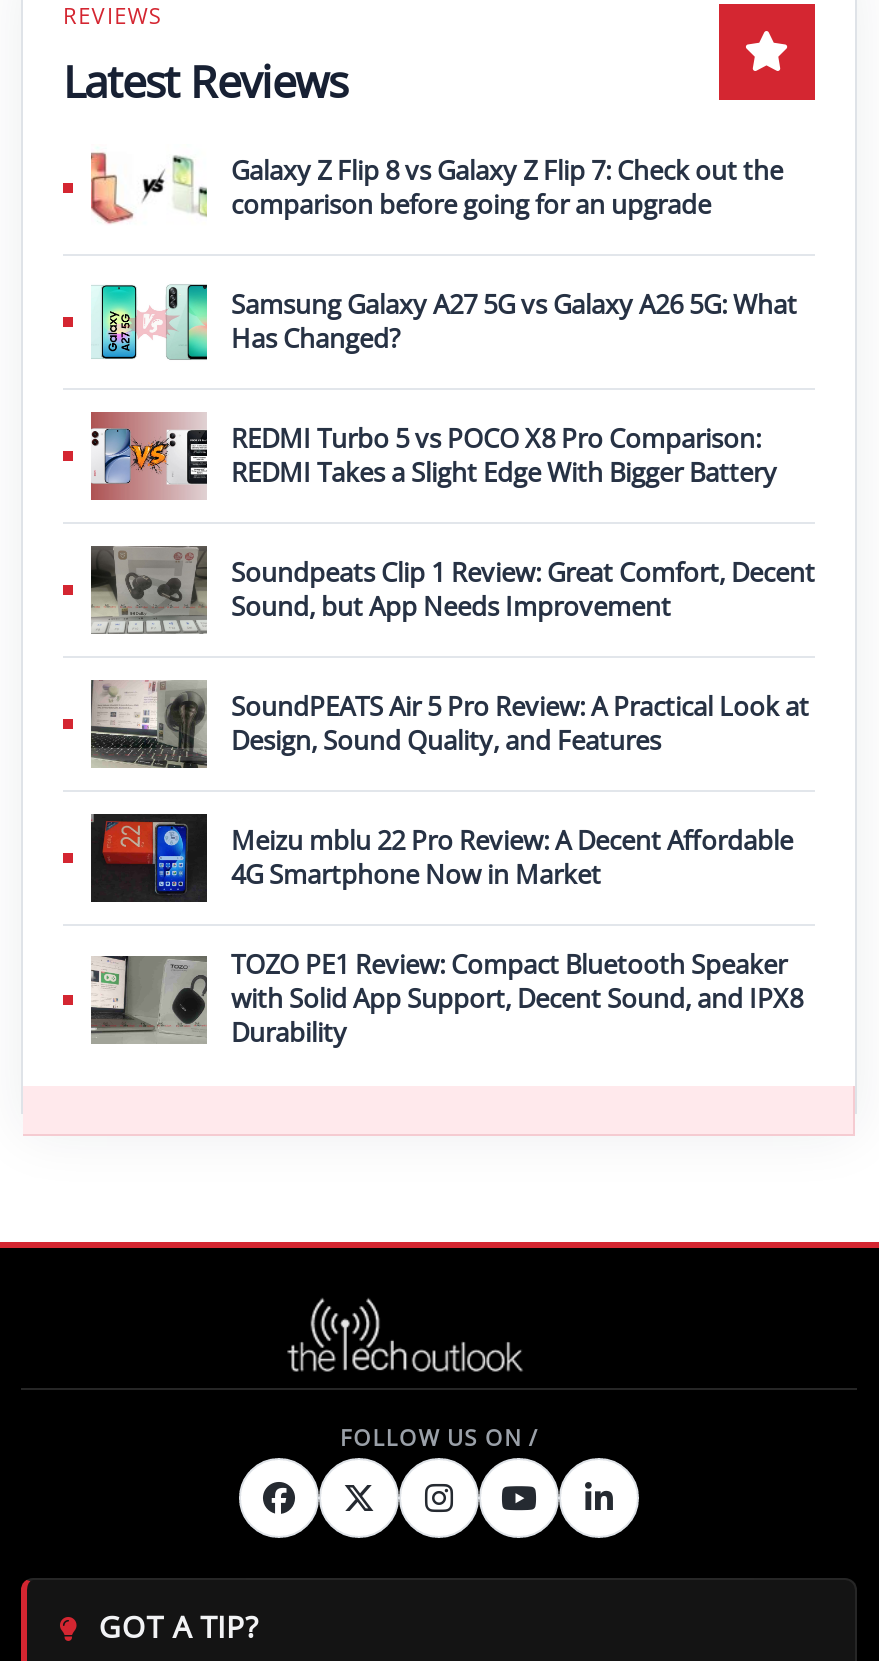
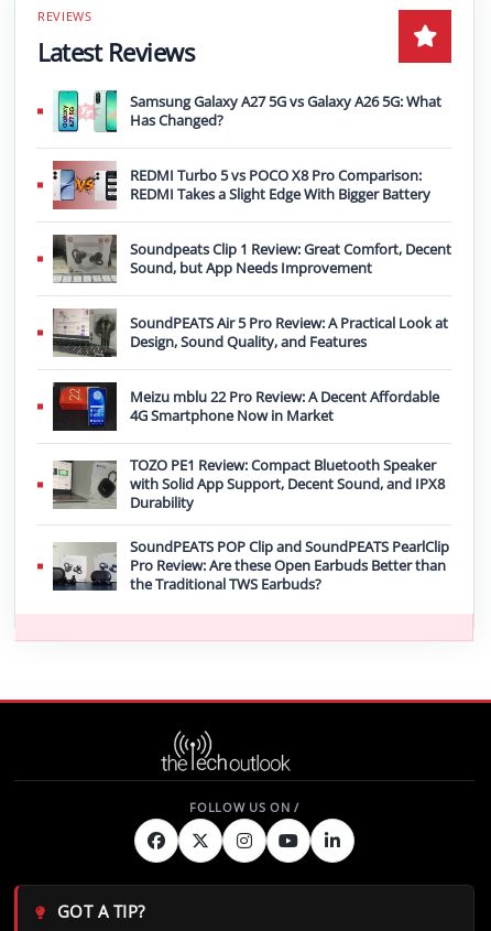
- [image]
- Galaxy Z Flip 8 vs Galaxy Z Flip 7: Check out the
- comparison before going for an upgrade

moved up: [image] | Samsung Galaxy A27 5G vs Galaxy A26 5G: What | Has Changed? | ... | with Solid App Support, Decent Sound, and IPX8 | Durability

+ [image]
+ SoundPEATS POP Clip and SoundPEATS PearlClip
+ Pro Review: Are these Open Earbuds Better than
+ the Traditional TWS Earbuds?
